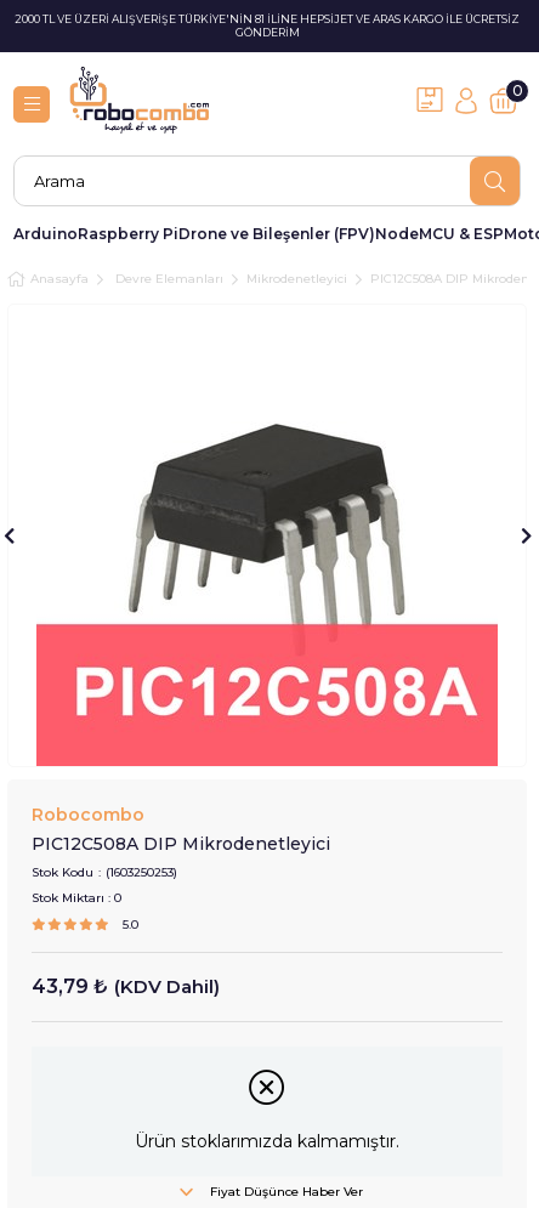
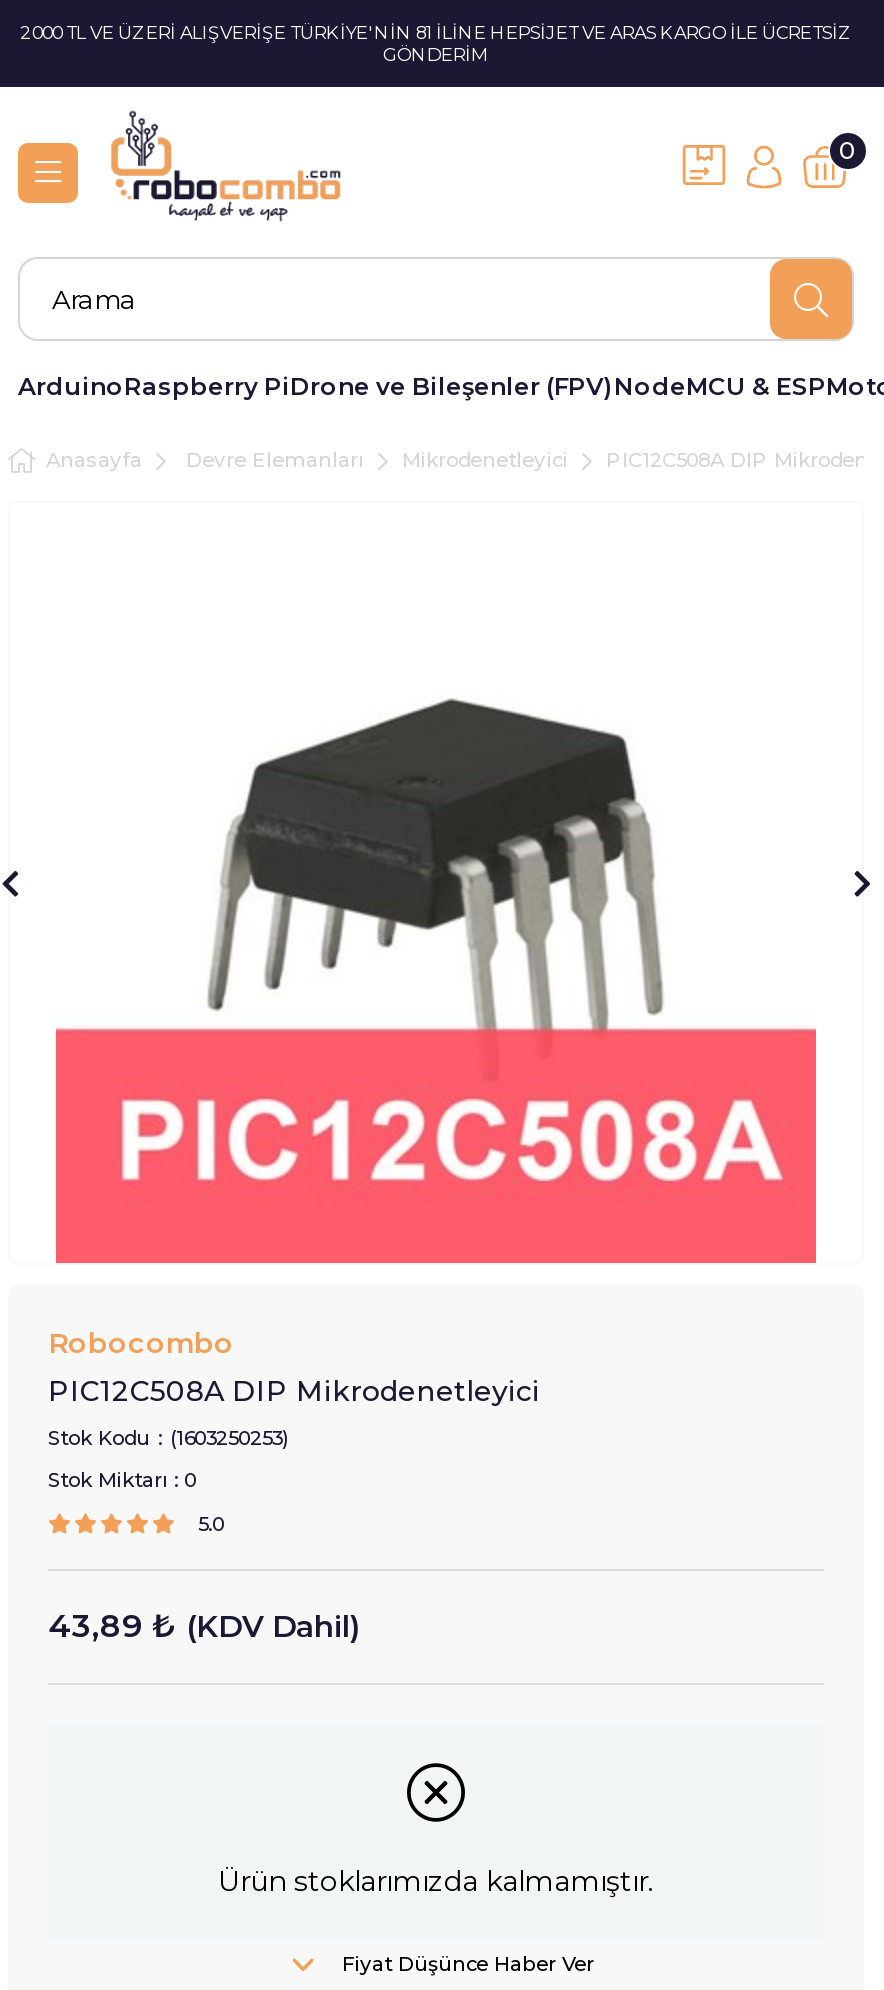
- 43,79 ₺ (KDV Dahil)
+ 43,89 ₺ (KDV Dahil)
